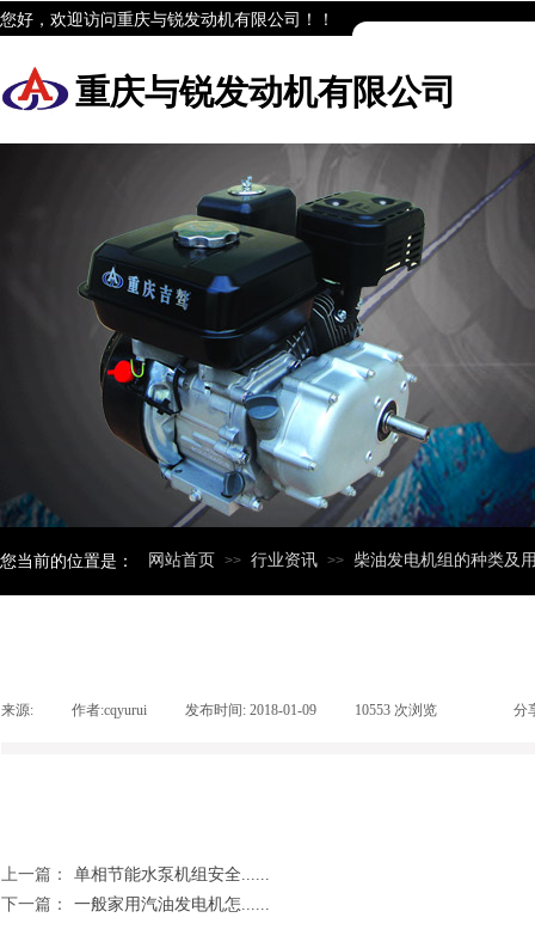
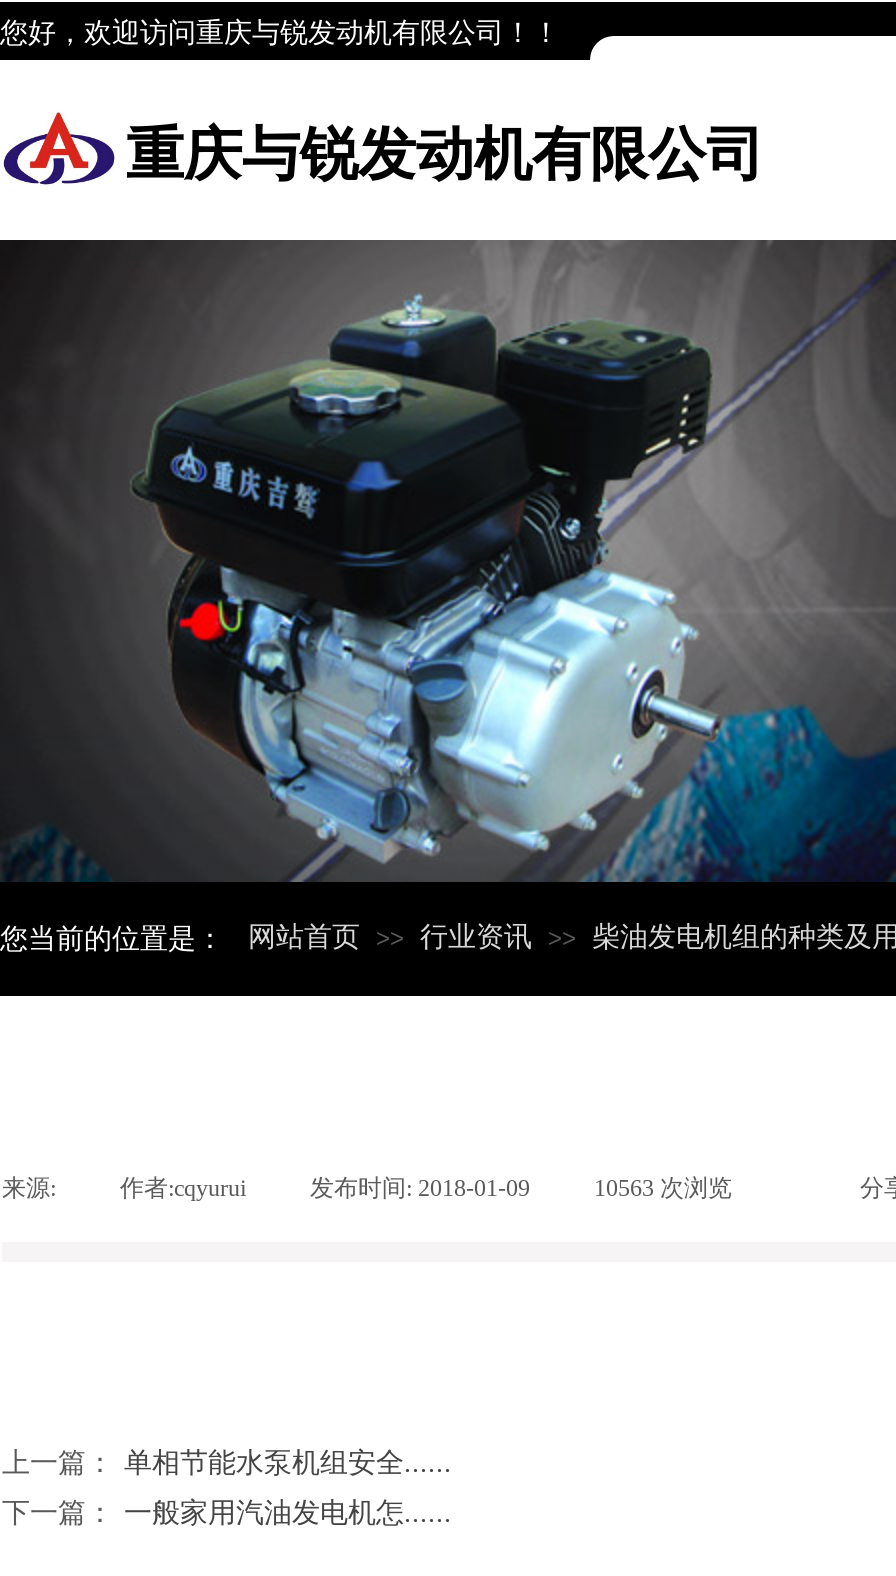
- 10553次浏览
+ 10563次浏览
